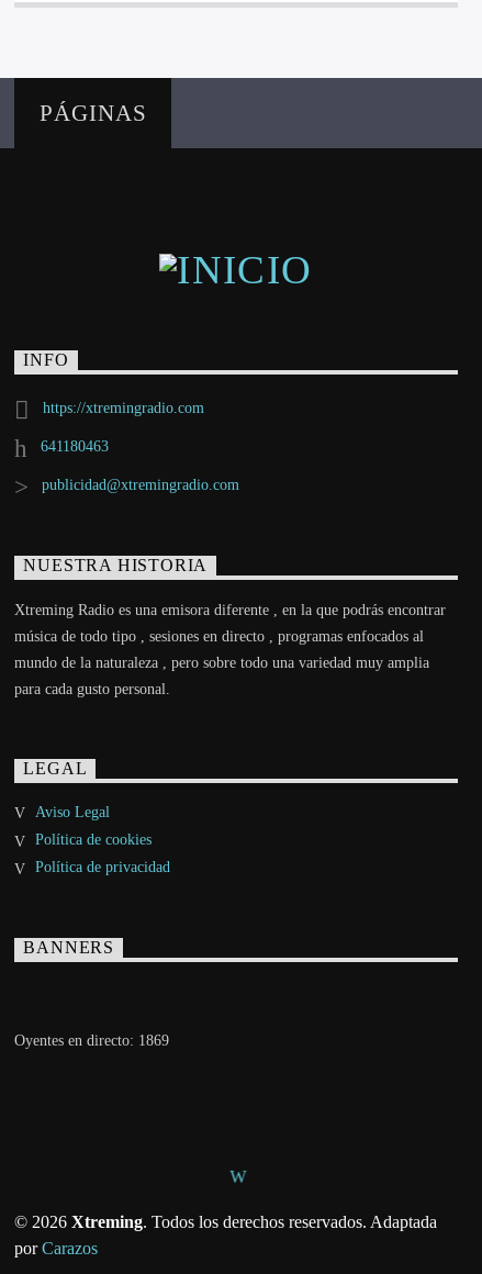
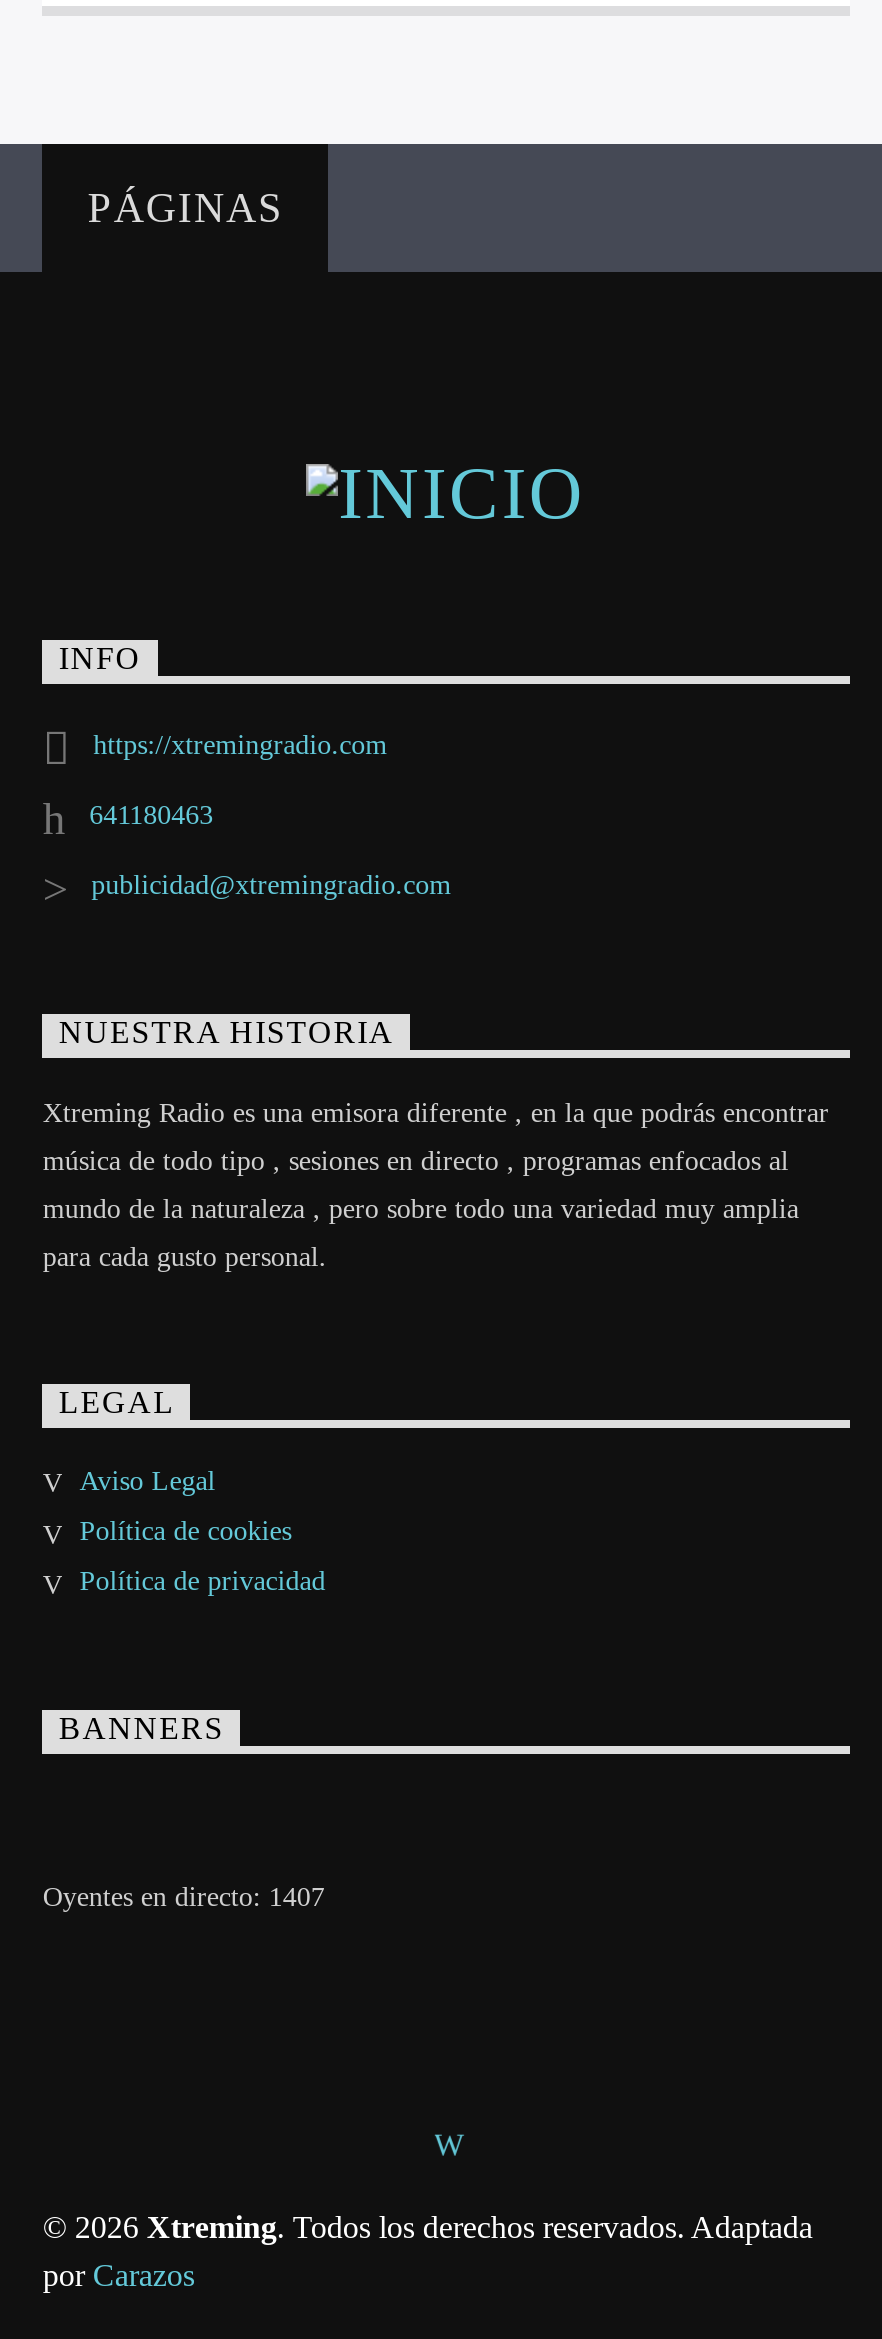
- Oyentes en directo: 1869
+ Oyentes en directo: 1407
